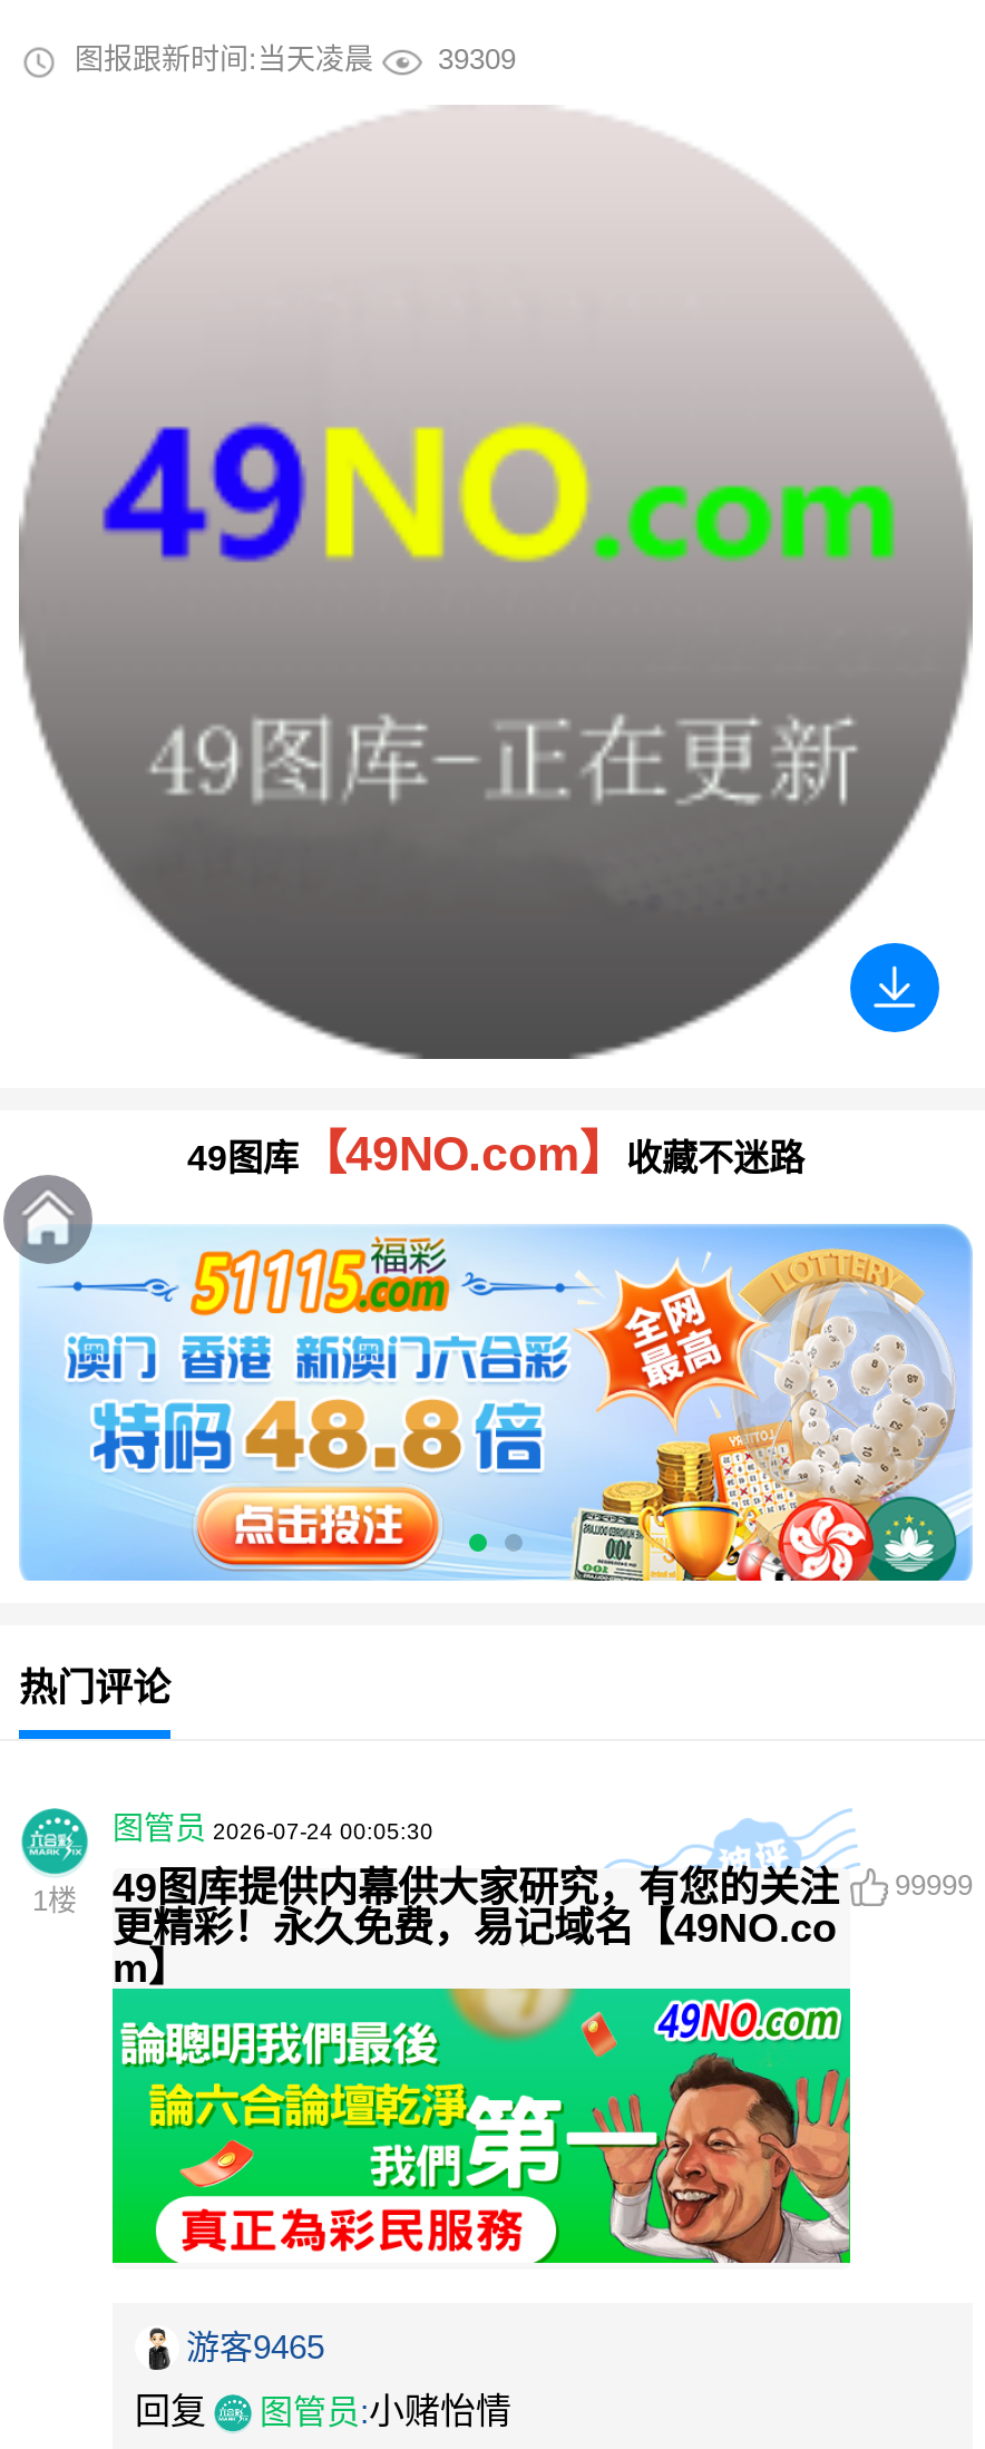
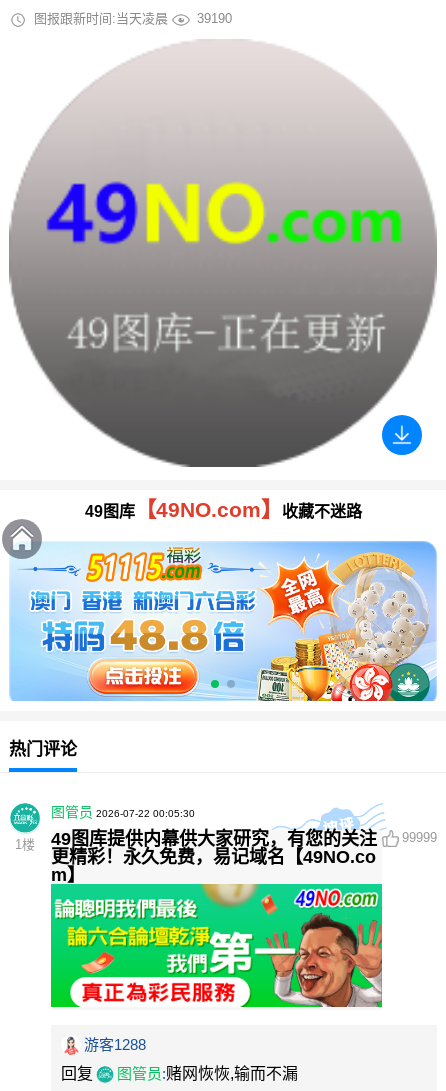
- 图报跟新时间:当天凌晨 39309
+ 图报跟新时间:当天凌晨 39190

- 图管员2026-07-24 00:05:30
+ 图管员2026-07-22 00:05:30

- 游客9465
+ 游客1288

- 图管员:小赌怡情
+ 图管员:赌网恢恢,输而不漏
